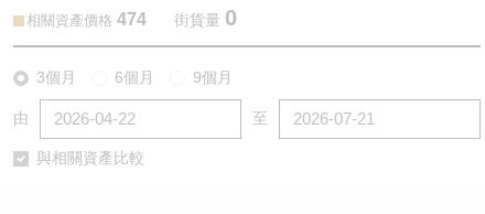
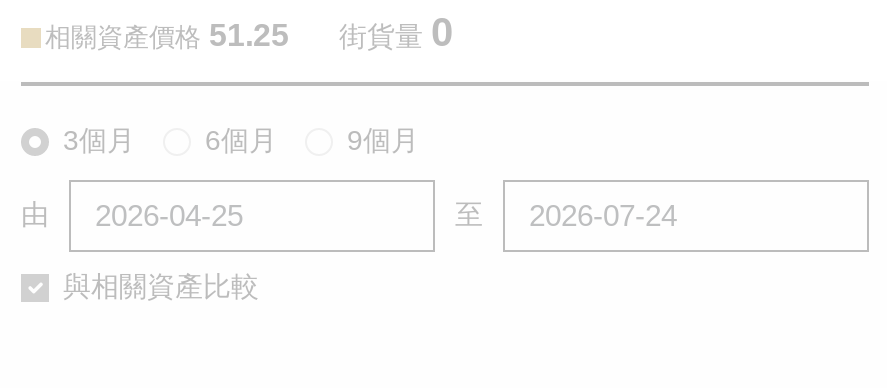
- 相關資產價格 474
+ 相關資產價格 51.25
